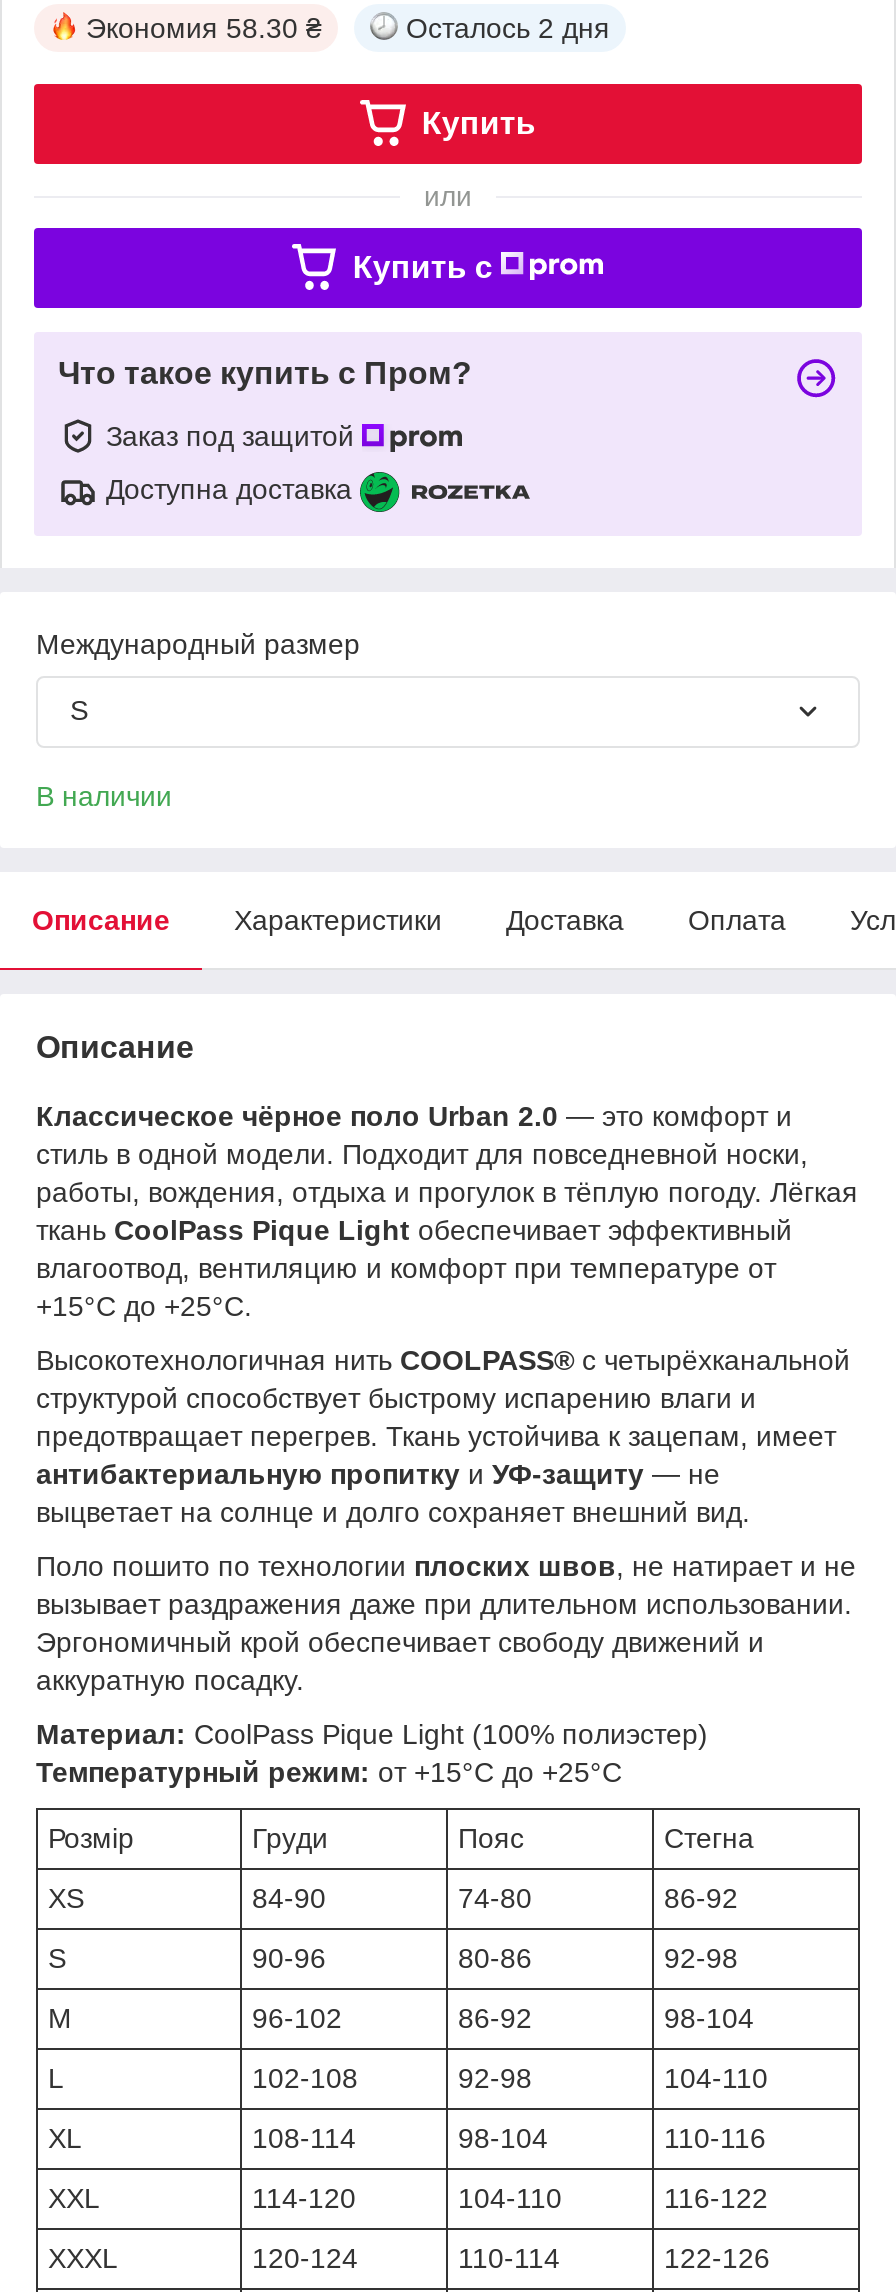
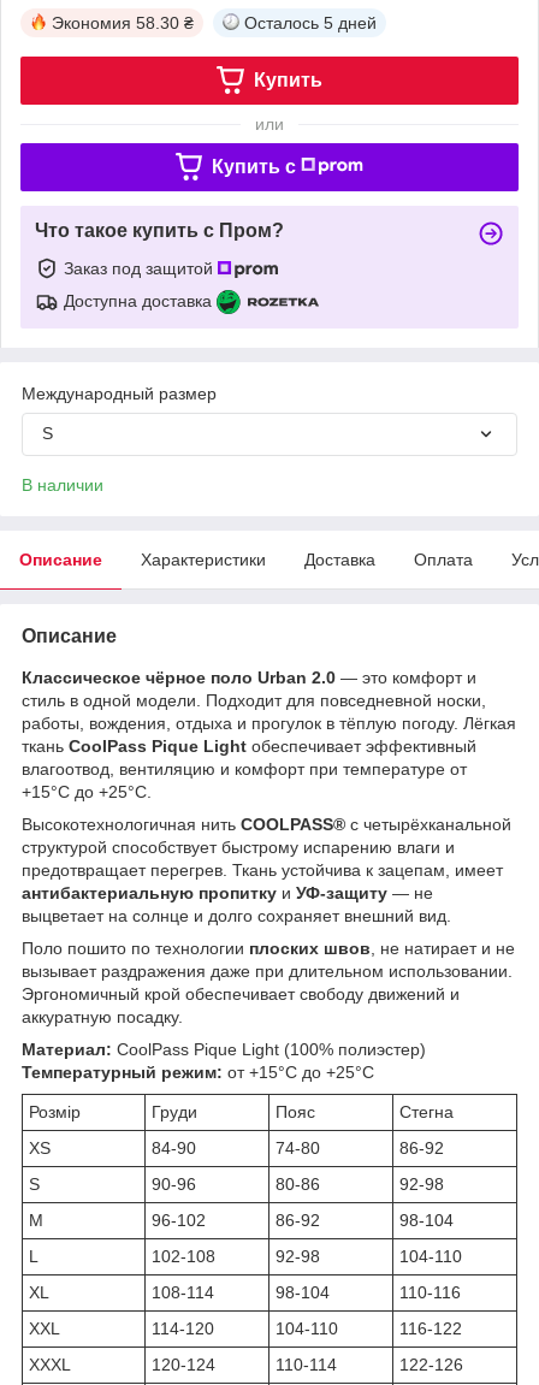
- Осталось 2 дня
+ Осталось 5 дней
